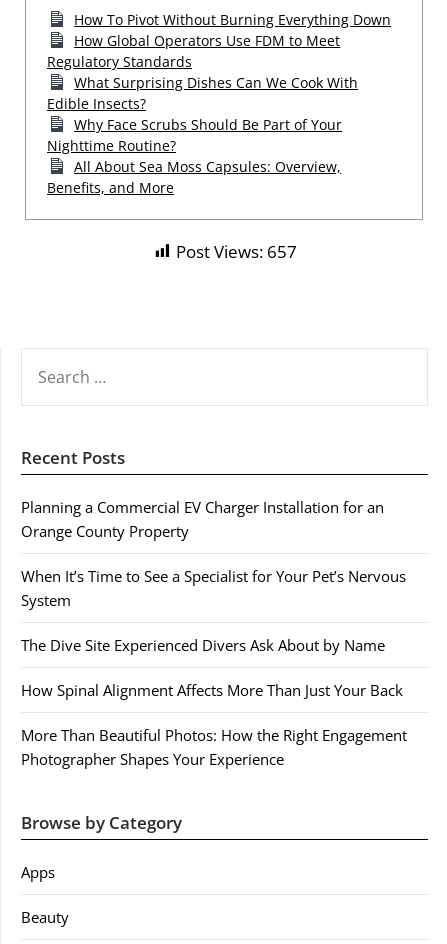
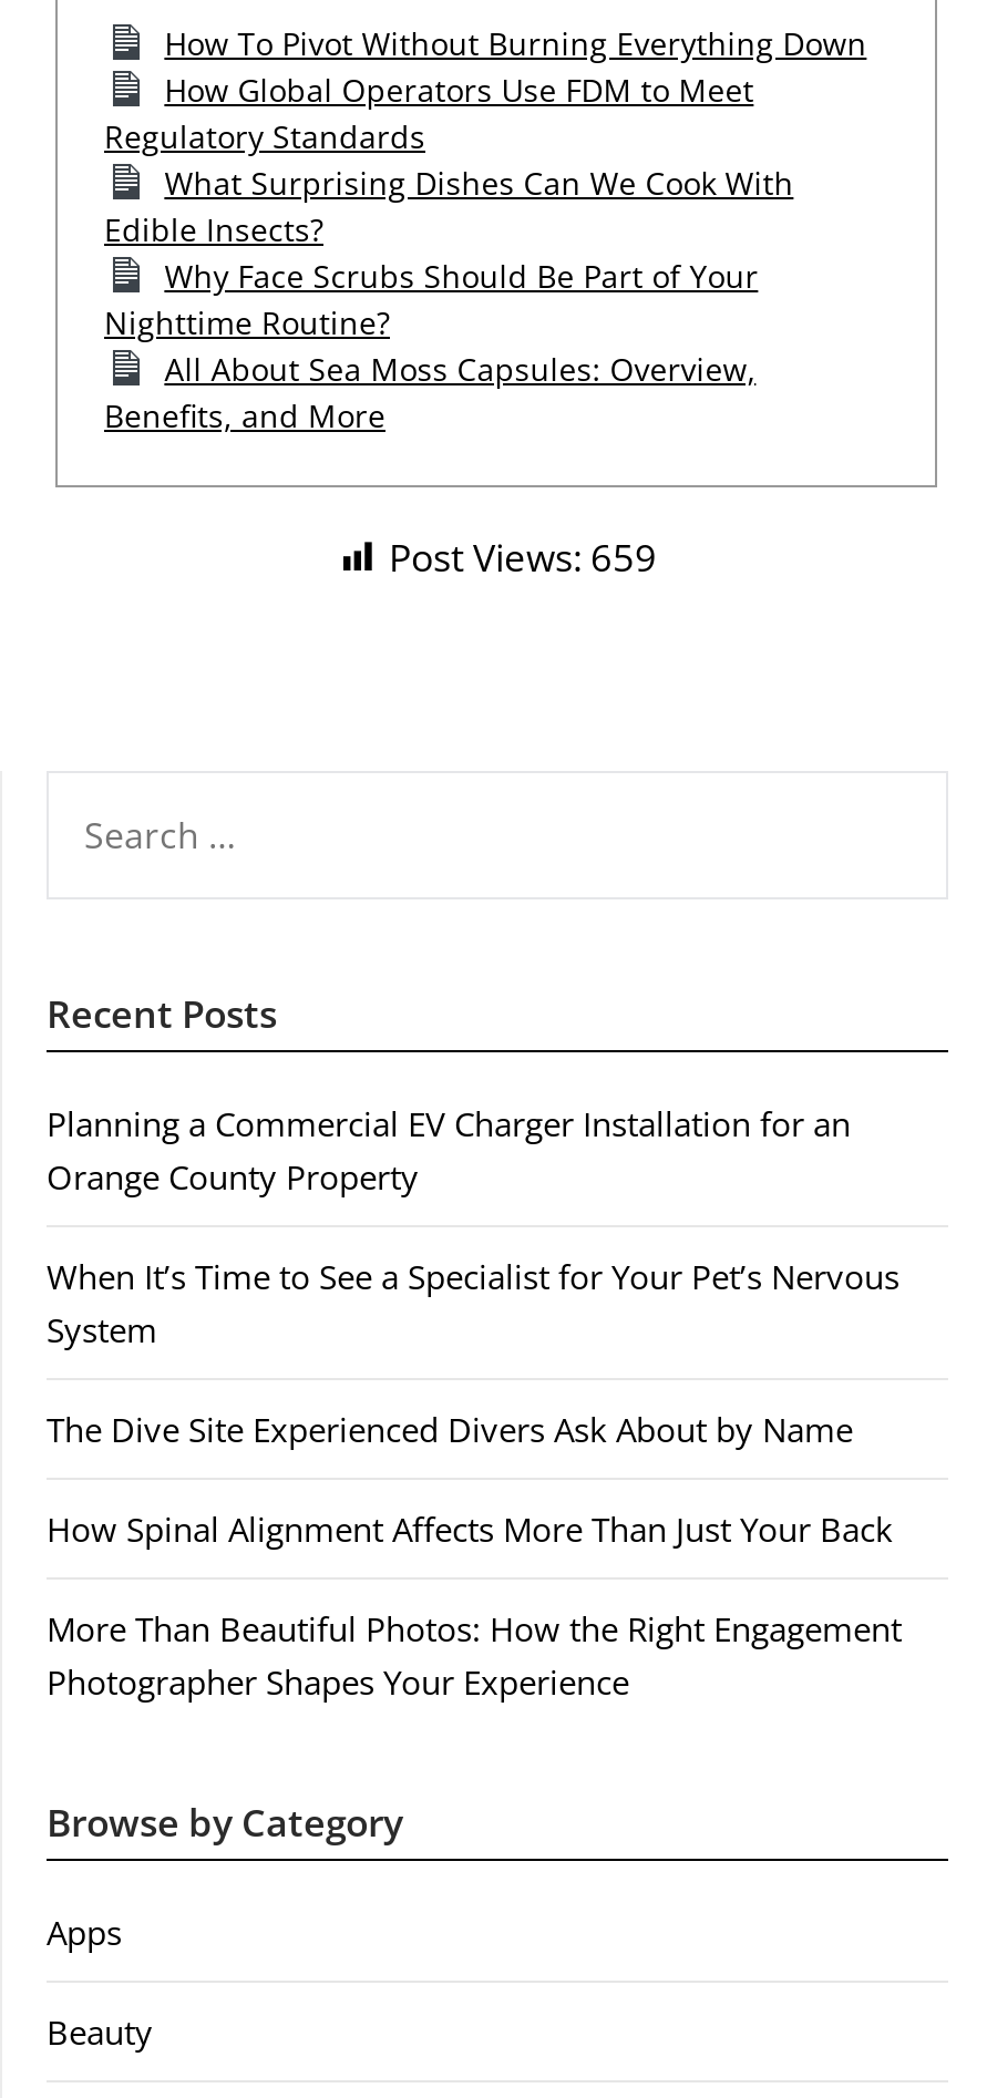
- Post Views: 657
+ Post Views: 659
